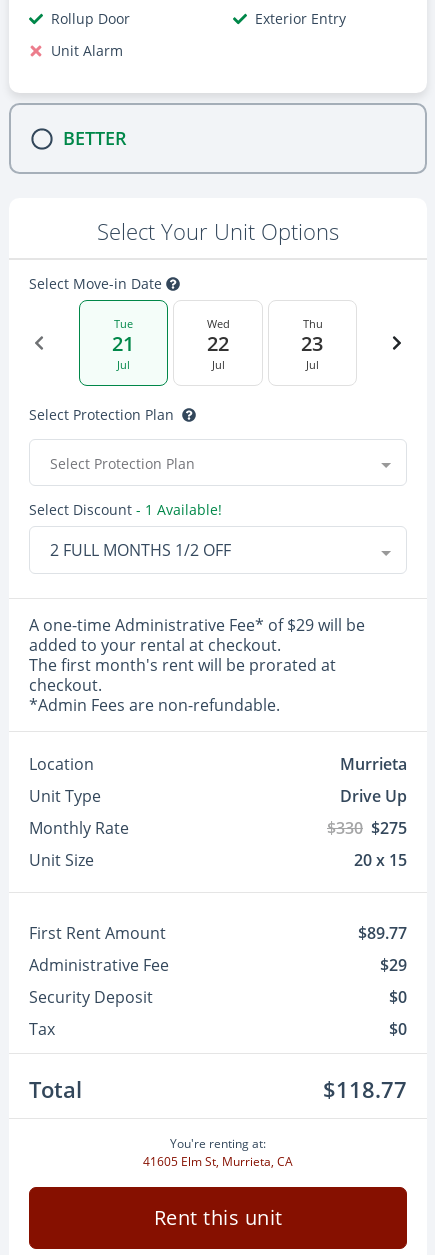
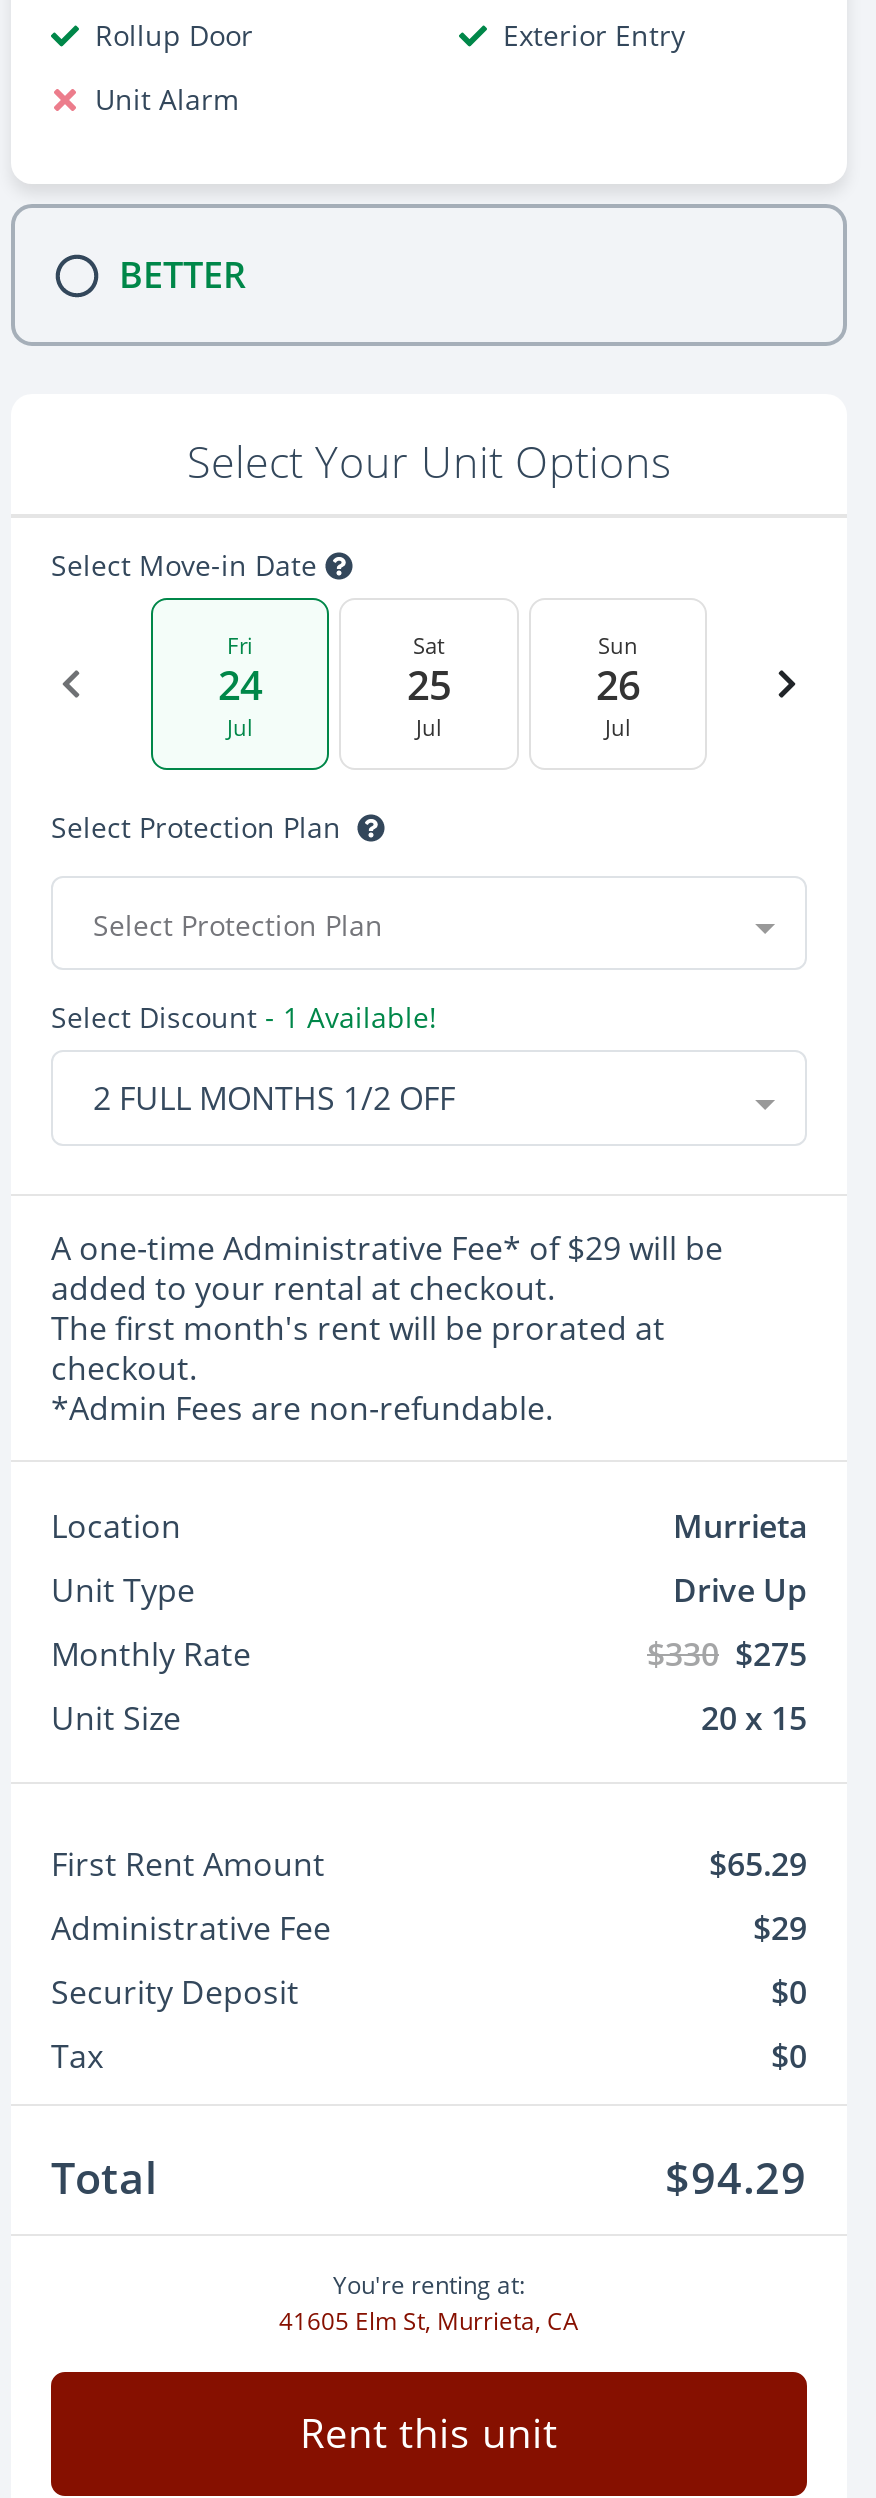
- Tue
- 21
+ Fri
+ 24

- Wed
- 22
+ Sat
+ 25

- Thu
- 23
+ Sun
+ 26

- $89.77
+ $65.29

- $118.77
+ $94.29
